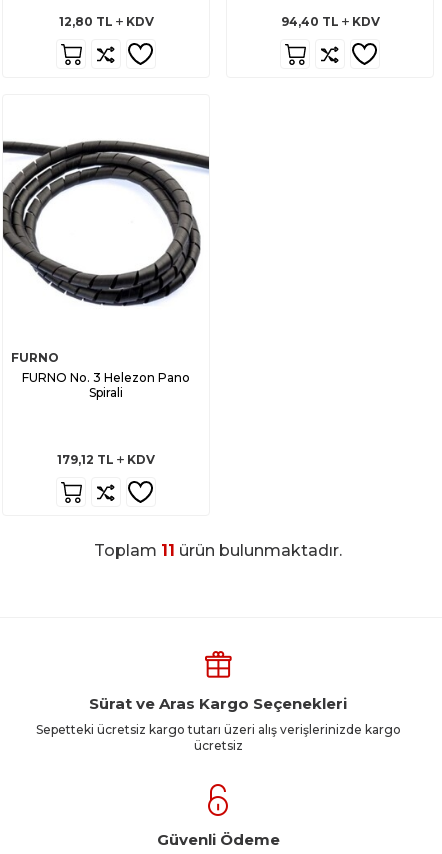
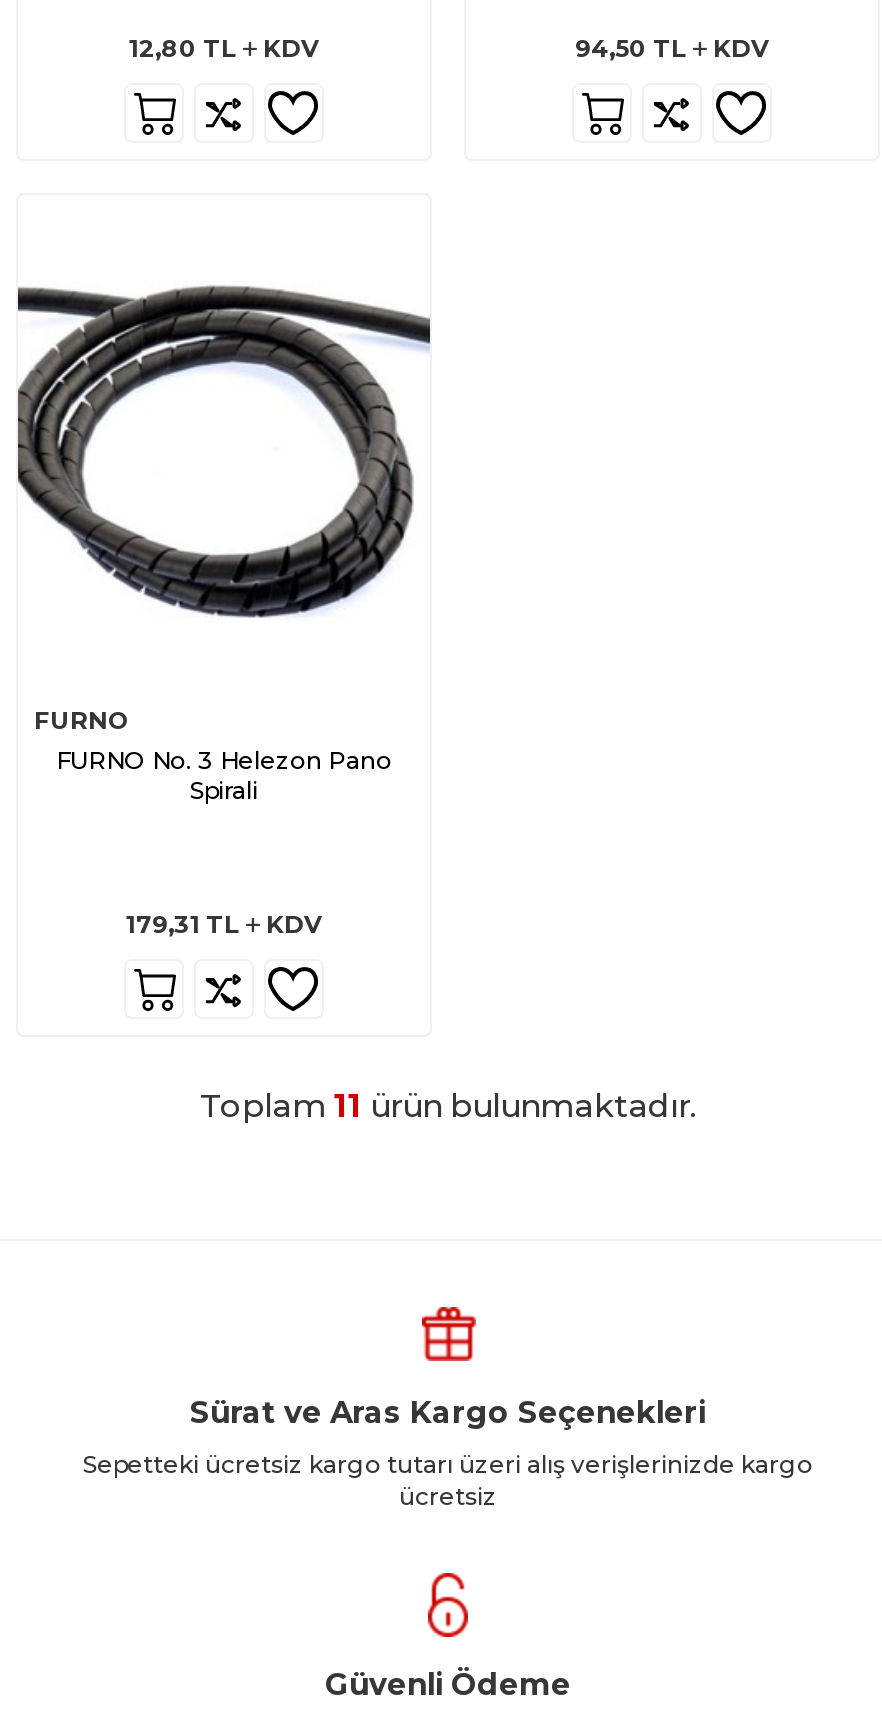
- 94,40 TL KDV
+ 94,50 TL KDV

- 179,12 TL KDV
+ 179,31 TL KDV
